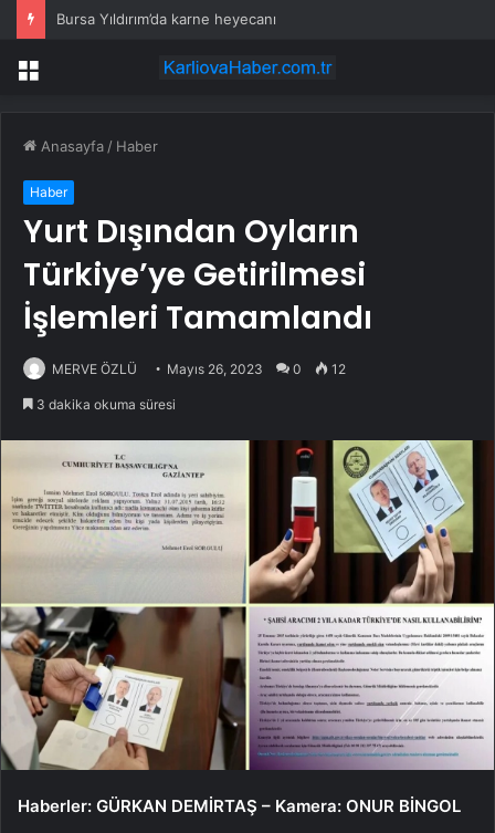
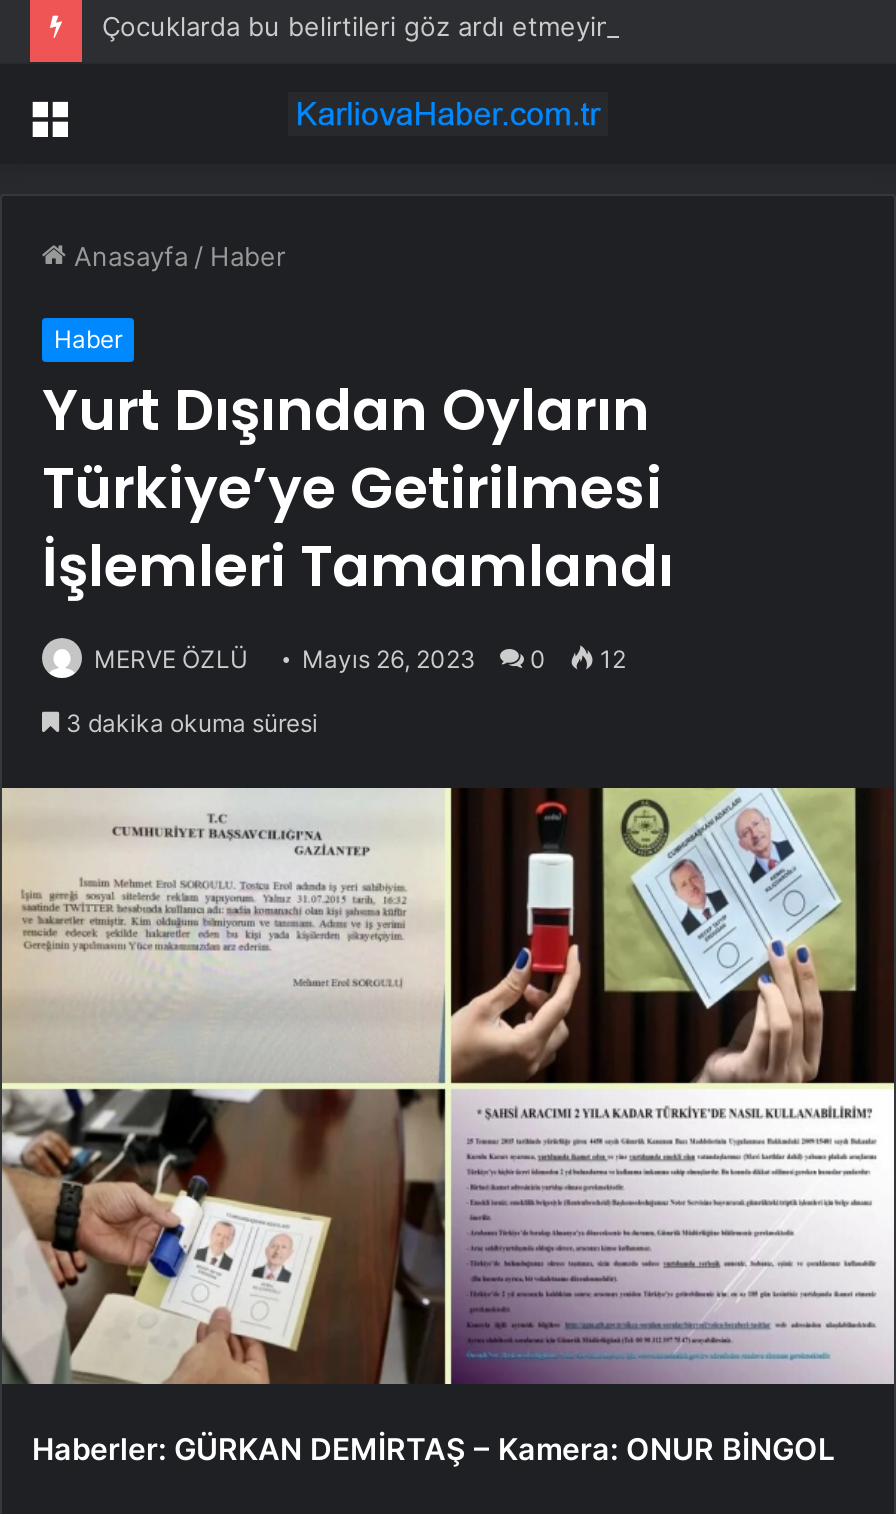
- Bursa Yıldırım’da karne heyecanı
+ Çocuklarda bu belirtileri göz ardı etmeyin!
